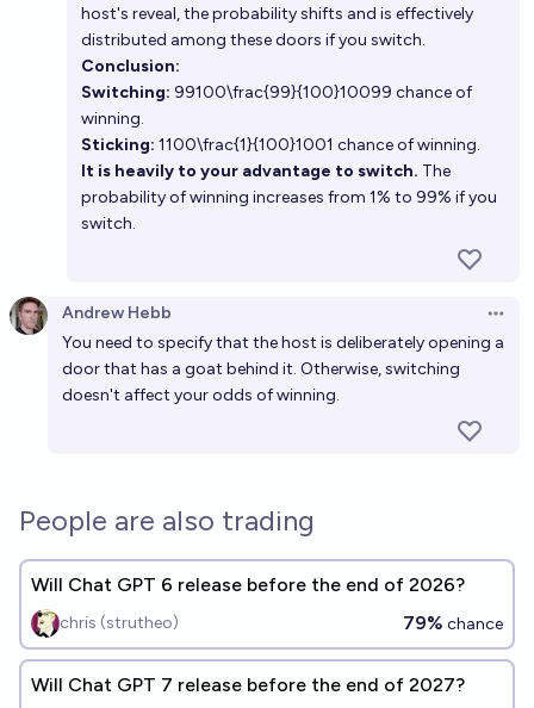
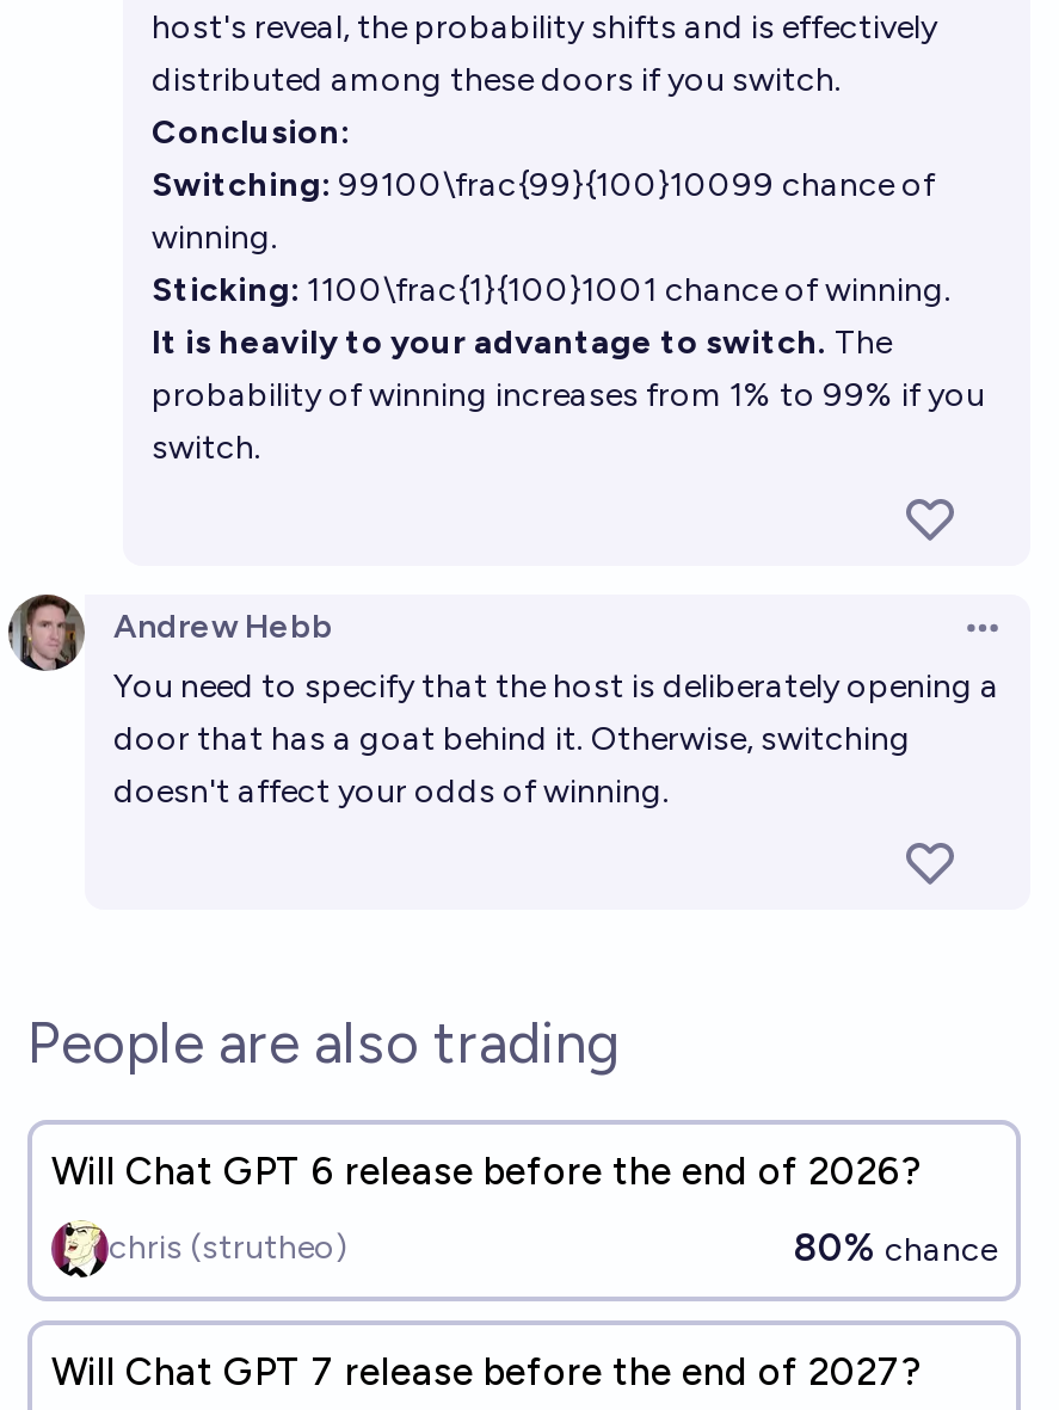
- 79% chance
+ 80% chance
